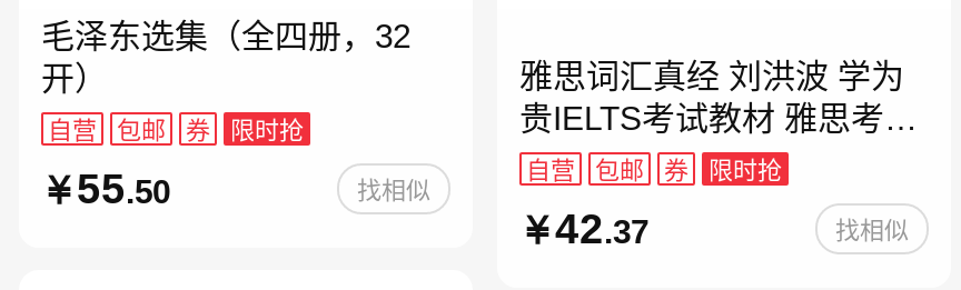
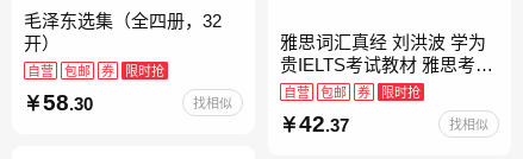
- 55.50
+ 58.30
